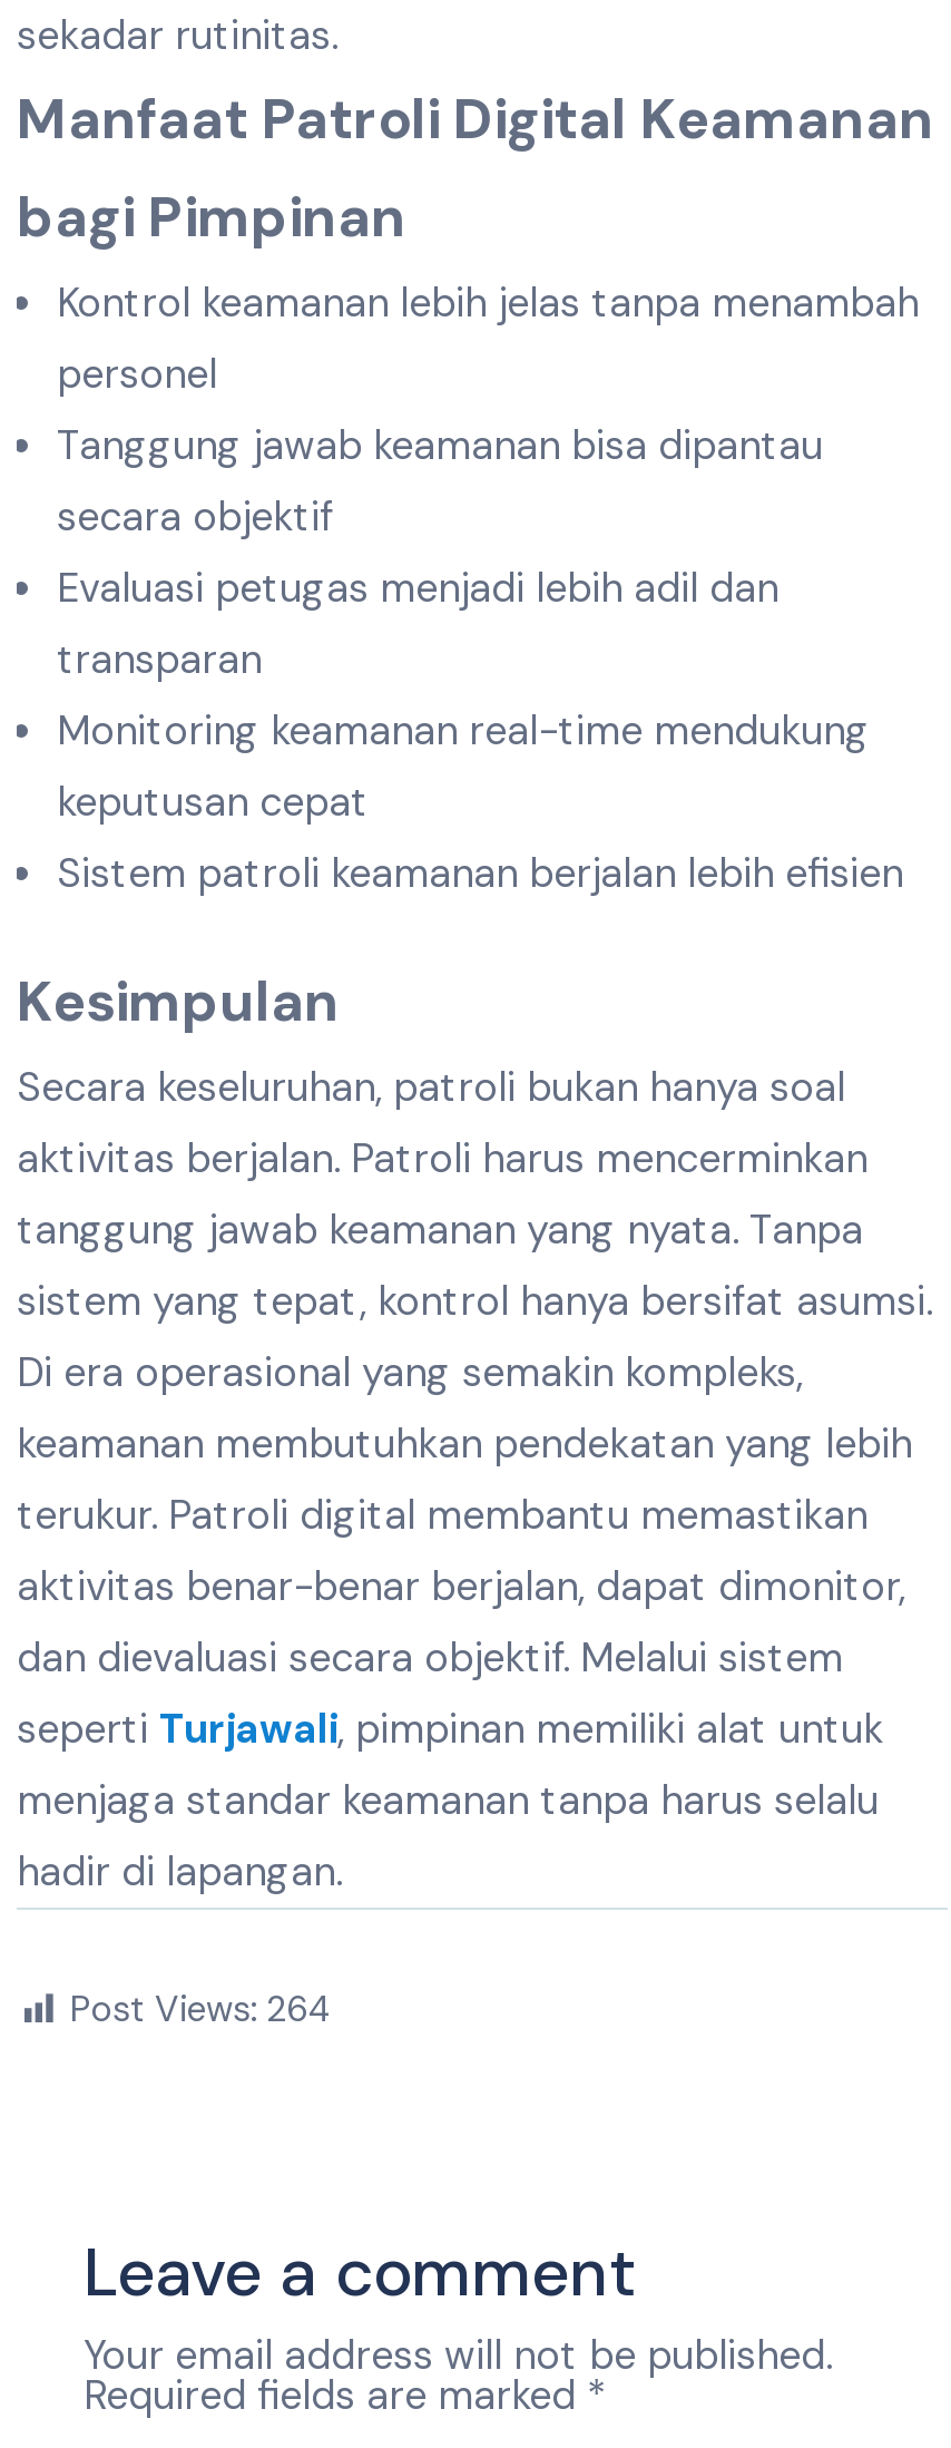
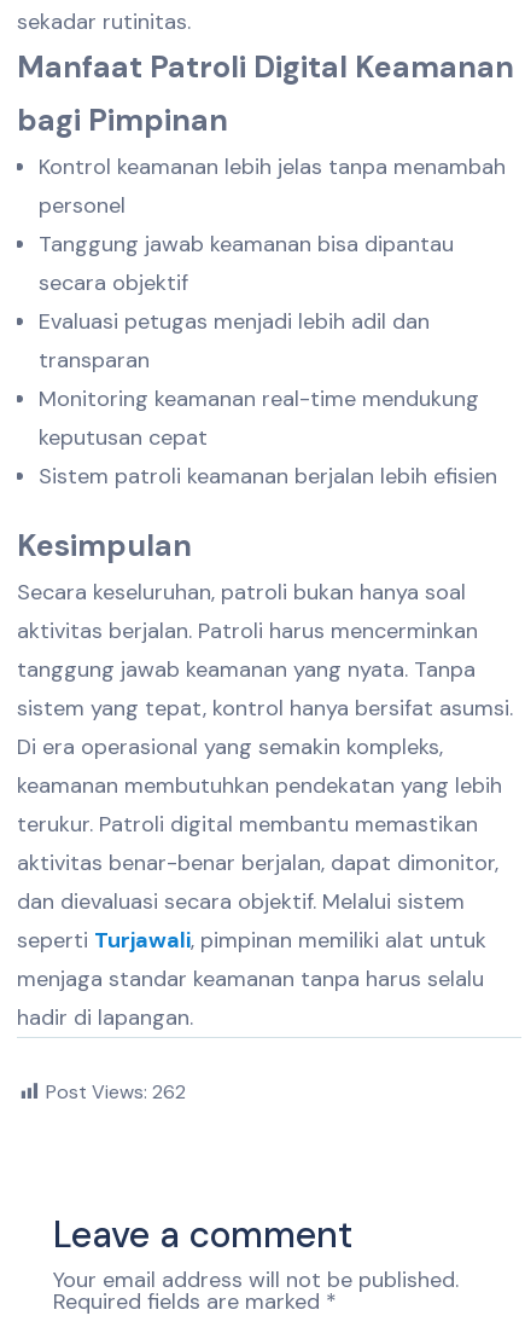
- Post Views: 264
+ Post Views: 262
